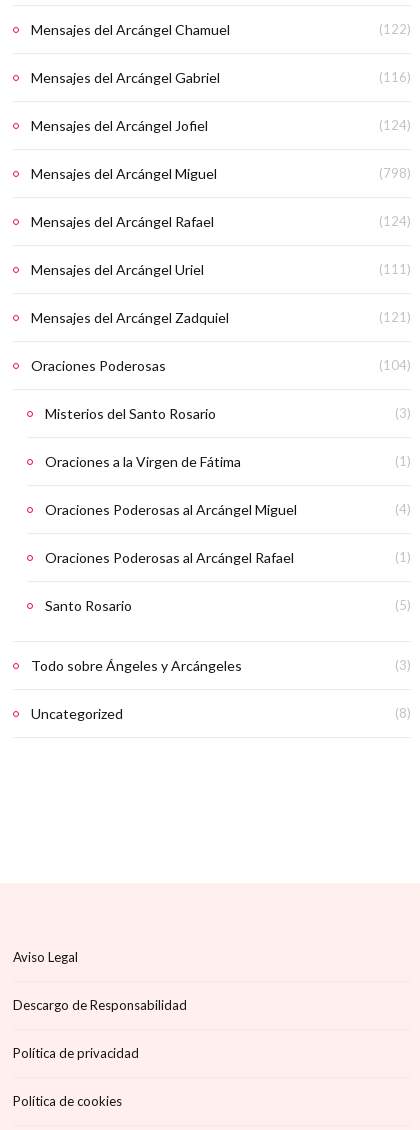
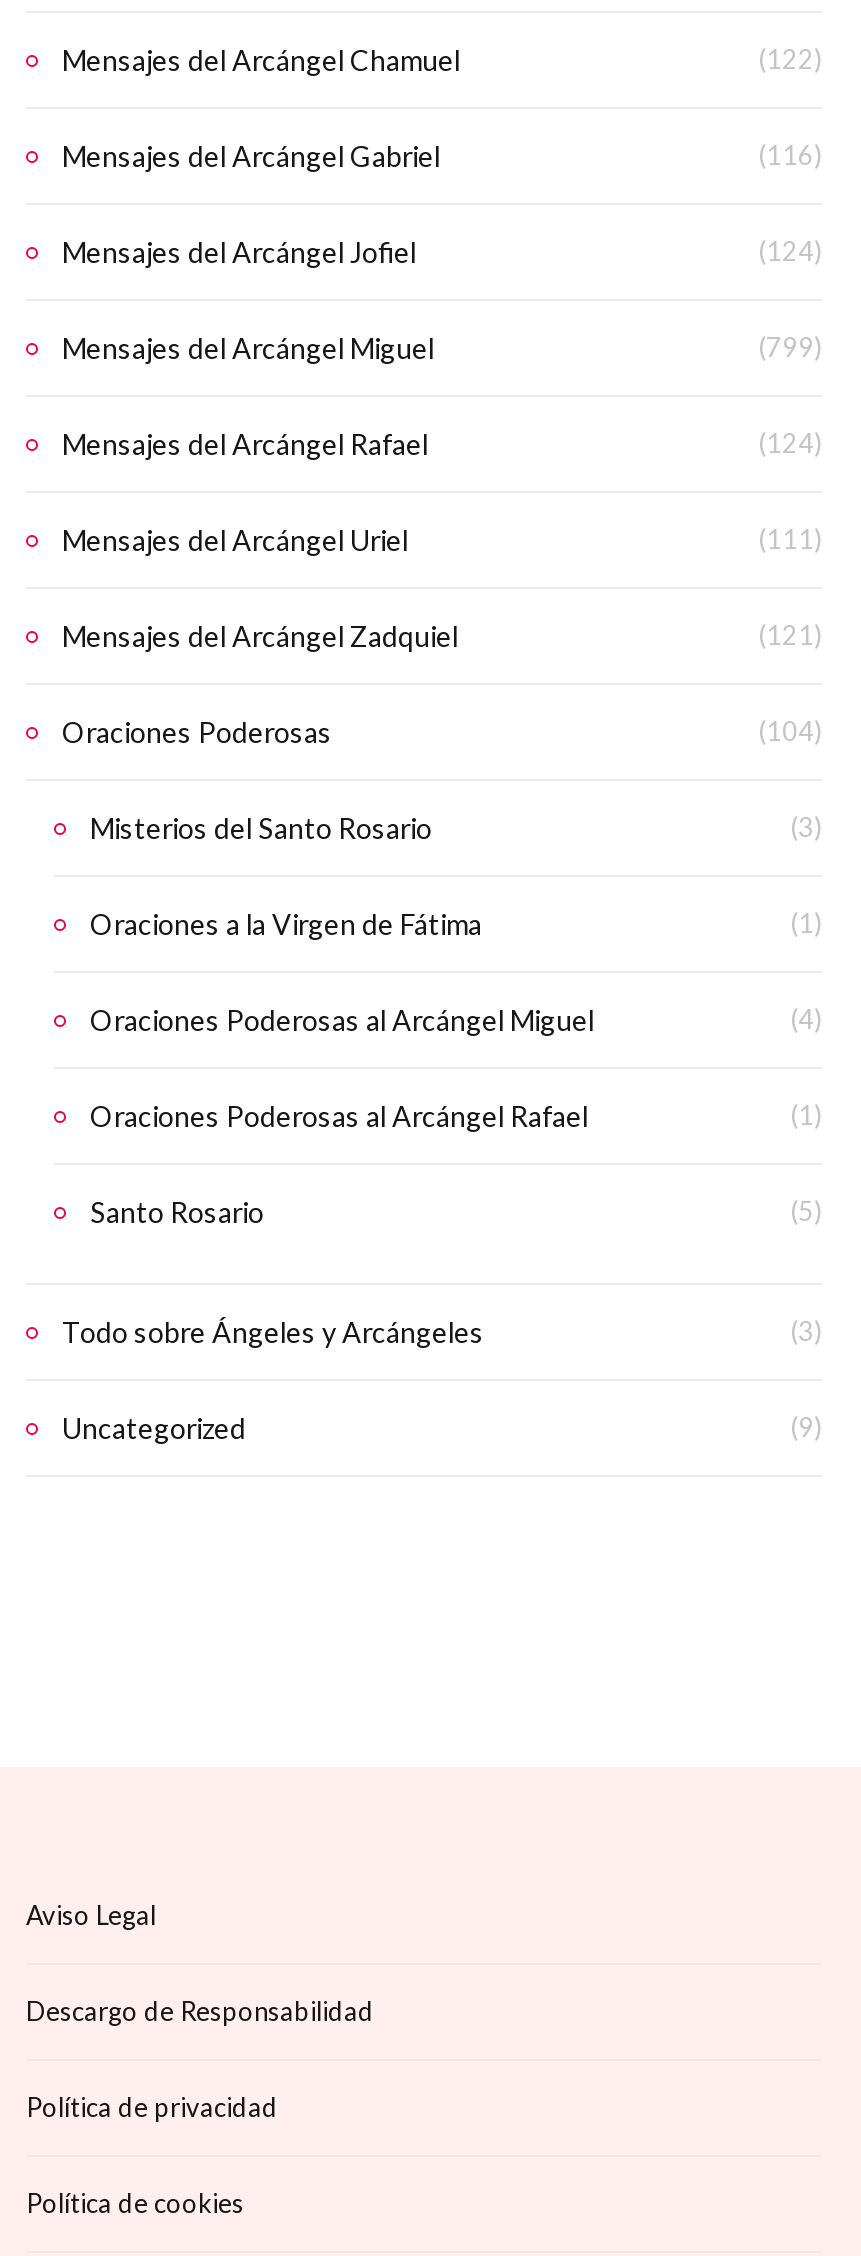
- (798)
+ (799)

- (8)
+ (9)
